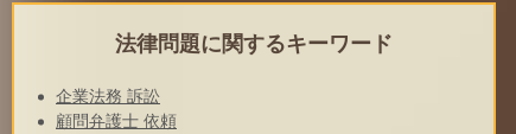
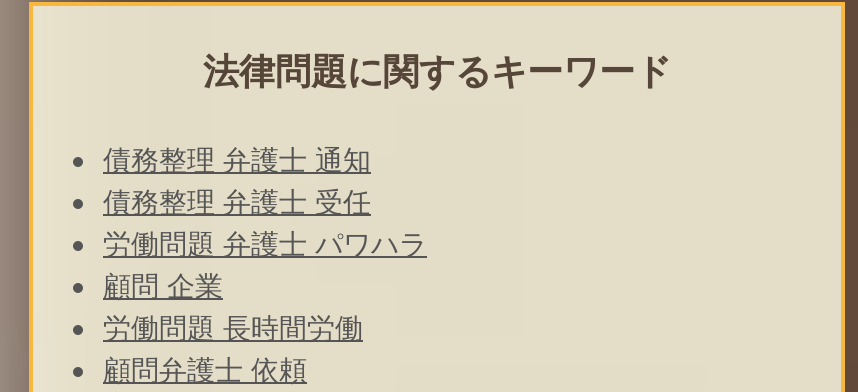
- 企業法務 訴訟
+ 債務整理 弁護士 通知
+ 債務整理 弁護士 受任
+ 労働問題 弁護士 パワハラ
+ 顧問 企業
+ 労働問題 長時間労働
